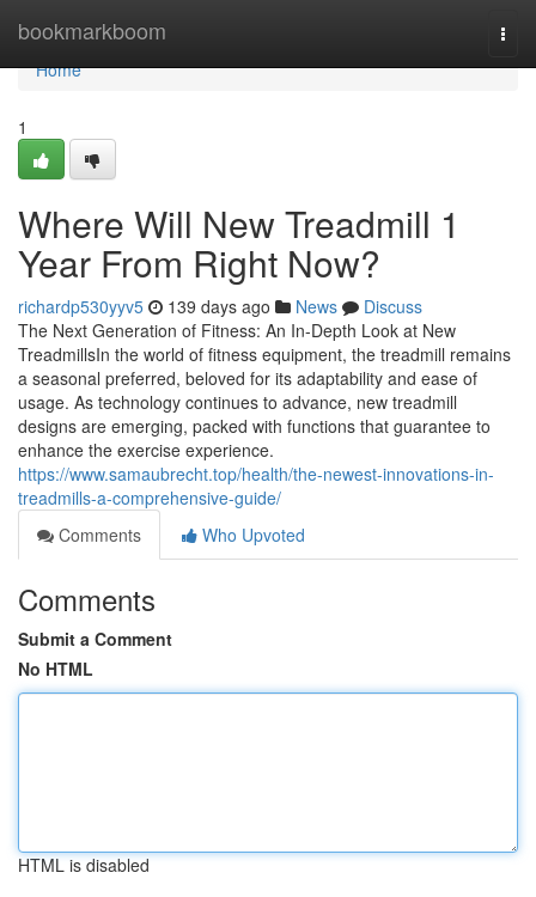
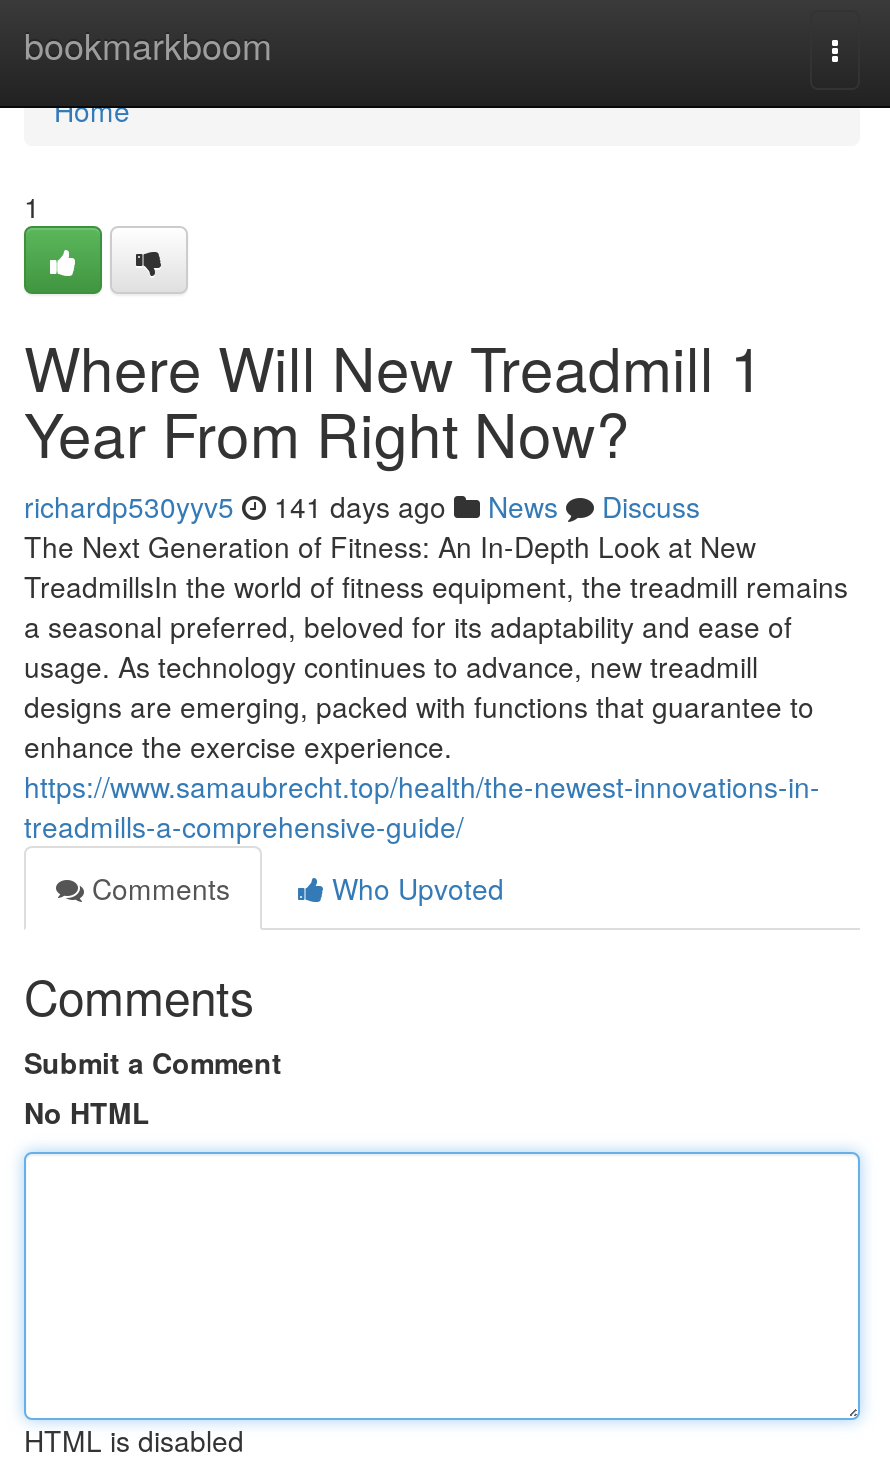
- richardp530yyv5 139 days ago News Discuss
+ richardp530yyv5 141 days ago News Discuss
